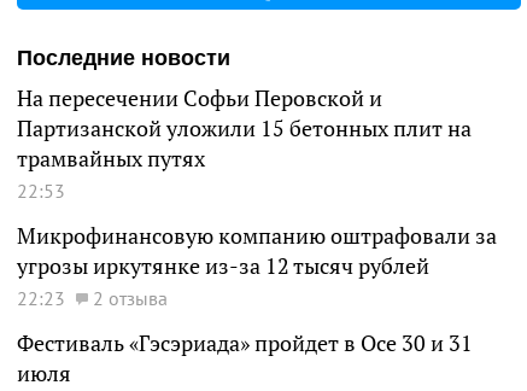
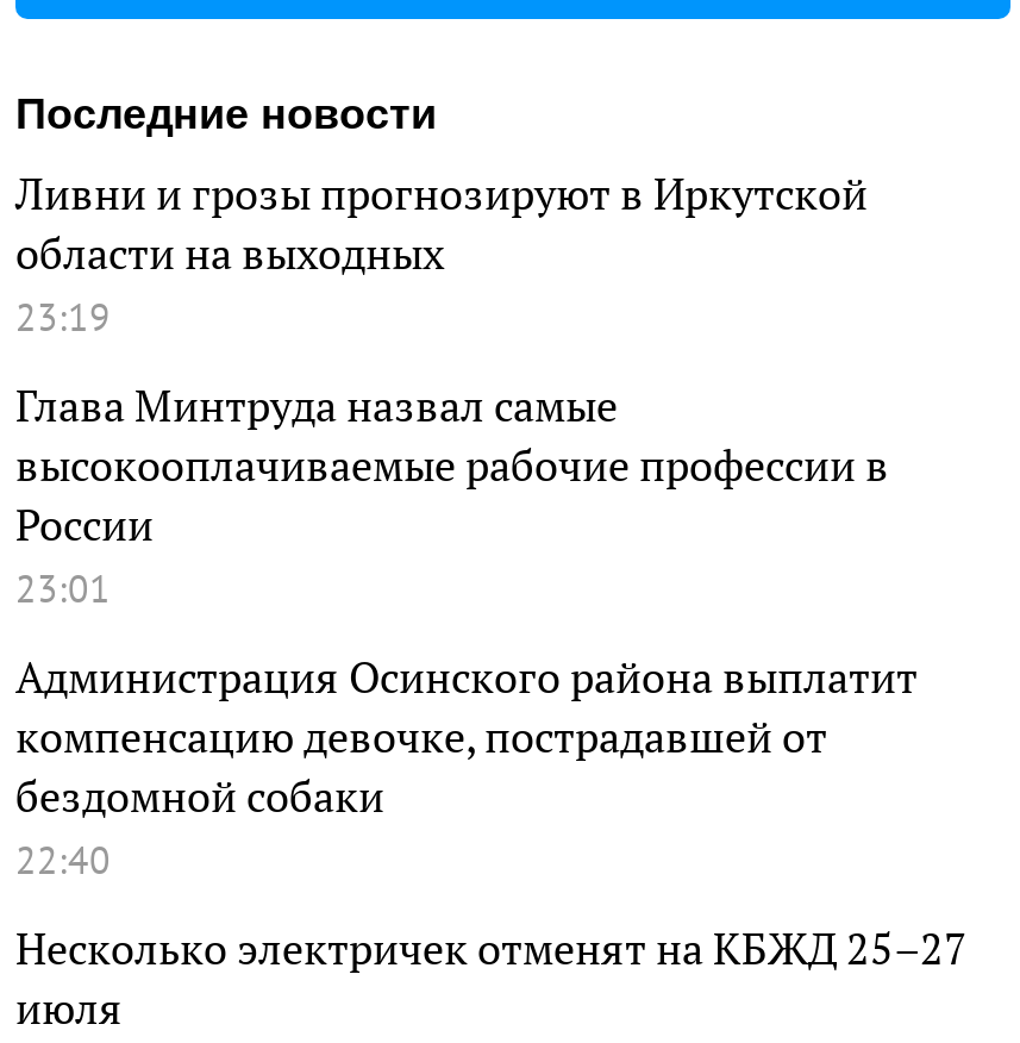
- На пересечении Софьи Перовской и
- Партизанской уложили 15 бетонных плит на
- трамвайных путях
- 22:53
- Микрофинансовую компанию оштрафовали за
- угрозы иркутянке из-за 12 тысяч рублей
- 22:23
- 2 отзыва
- Фестиваль «Гэсэриада» пройдет в Осе 30 и 31
+ Ливни и грозы прогнозируют в Иркутской
+ области на выходных
+ 23:19
+ Глава Минтруда назвал самые
+ высокооплачиваемые рабочие профессии в
+ России
+ 23:01
+ Администрация Осинского района выплатит
+ компенсацию девочке, пострадавшей от
+ бездомной собаки
+ 22:40
+ Несколько электричек отменят на КБЖД 25–27
